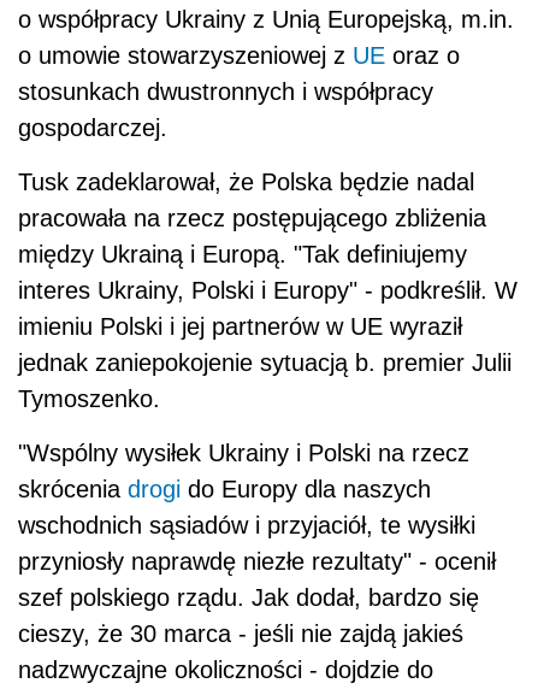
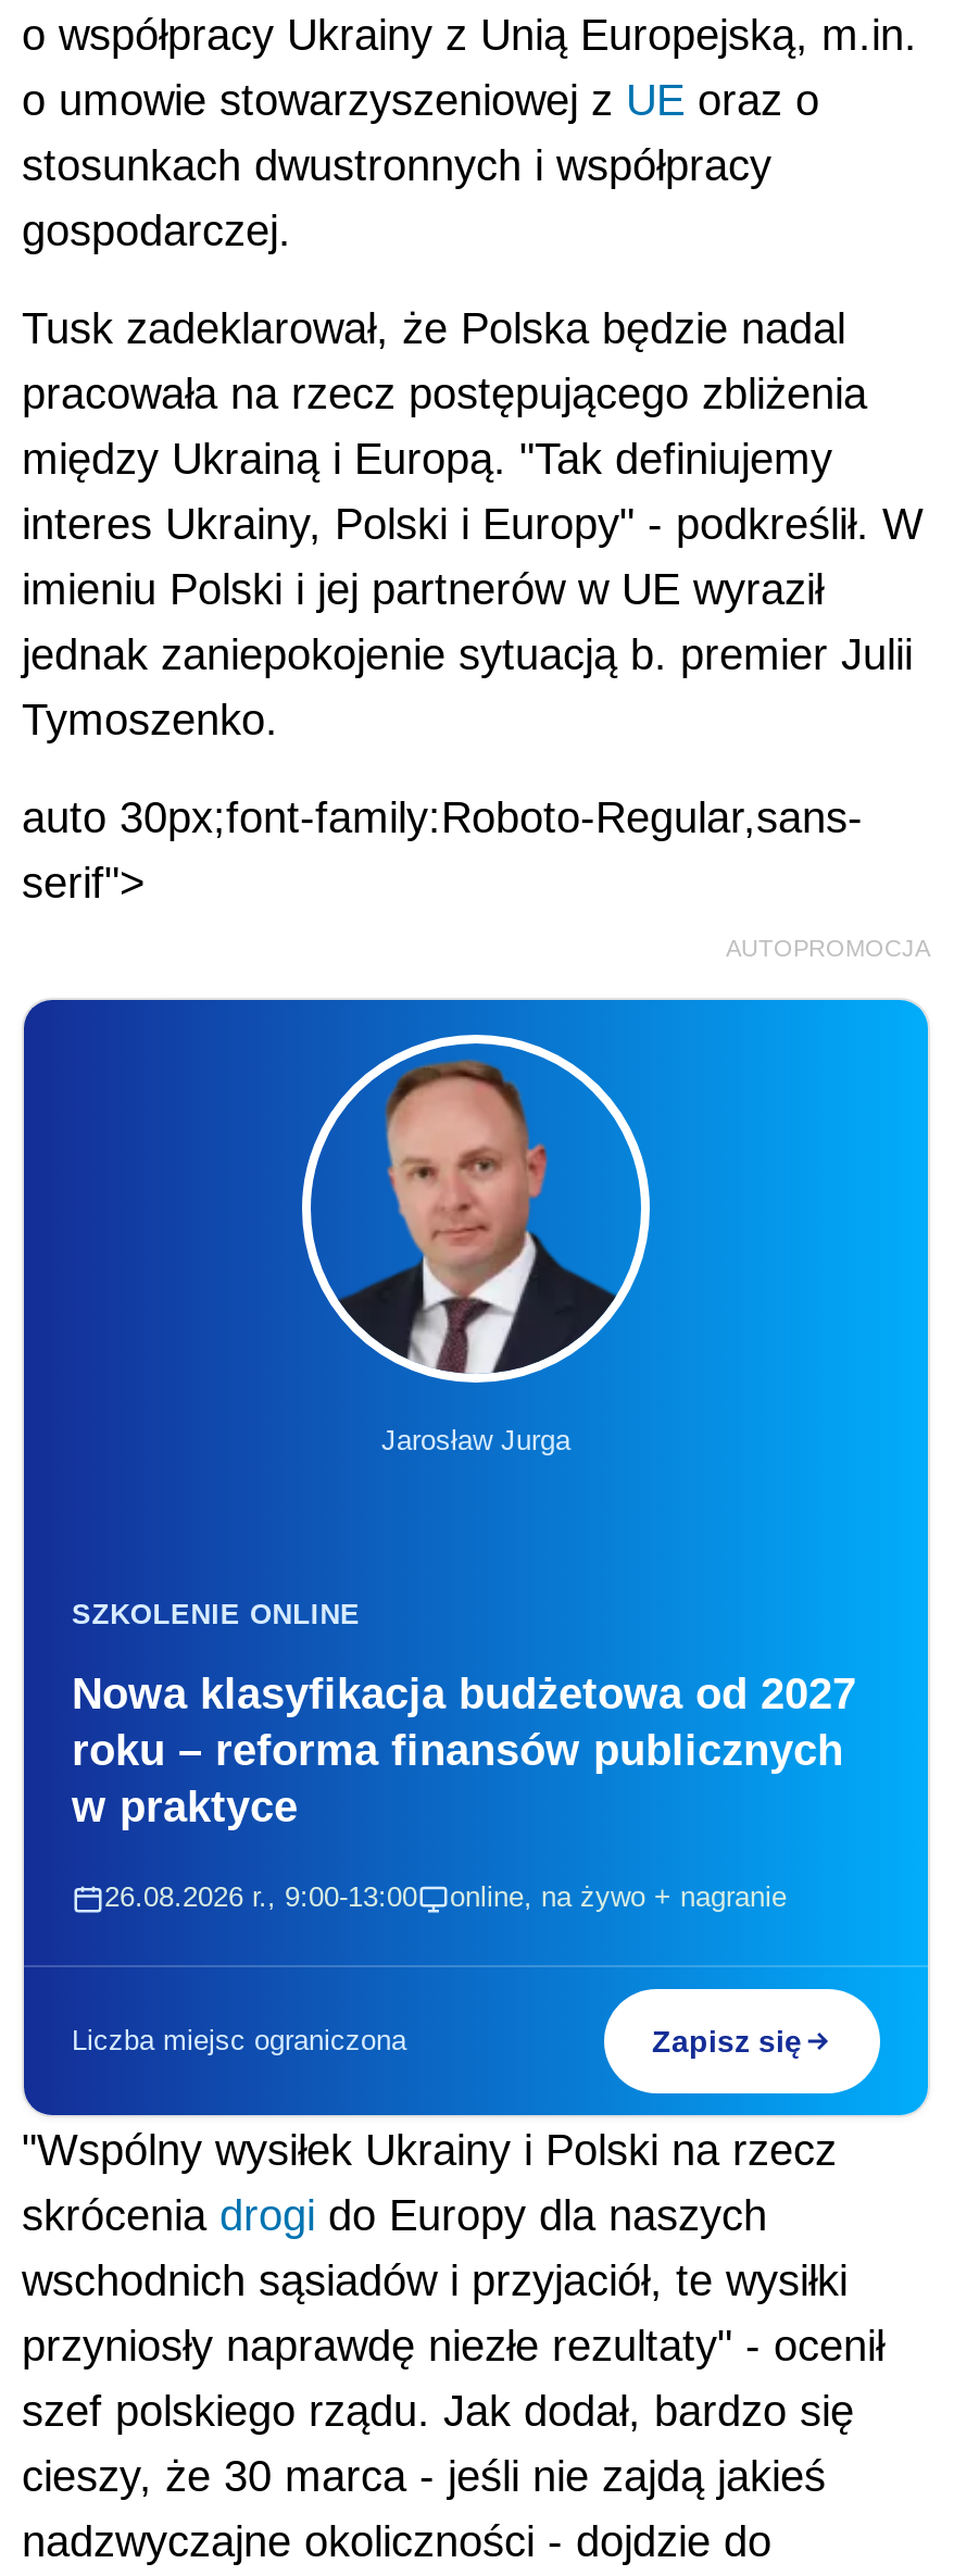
+ auto 30px;font-family:Roboto-Regular,sans-
+ serif">
+ AUTOPROMOCJA

+ [image]
+ Jarosław Jurga

+ SZKOLENIE ONLINE
+ Nowa klasyfikacja budżetowa od 2027
+ roku – reforma finansów publicznych
+ w praktyce
+ 26.08.2026 r., 9:00-13:00
+ online, na żywo + nagranie

+ Liczba miejsc ograniczona
+ Zapisz się
